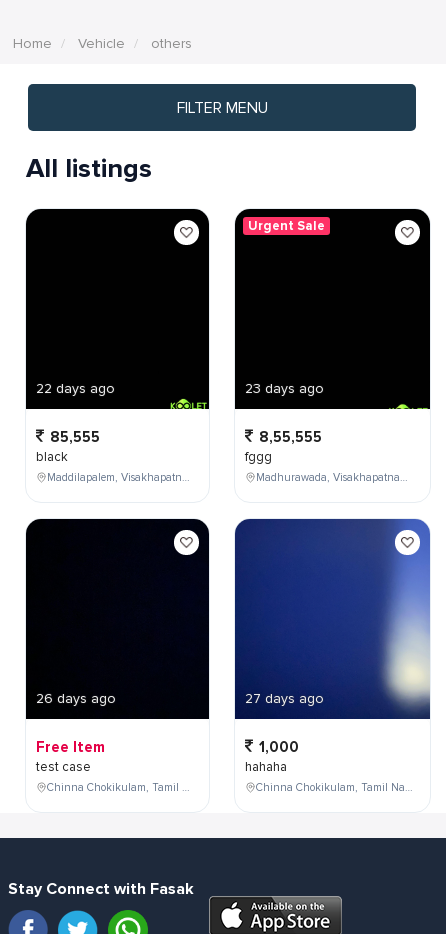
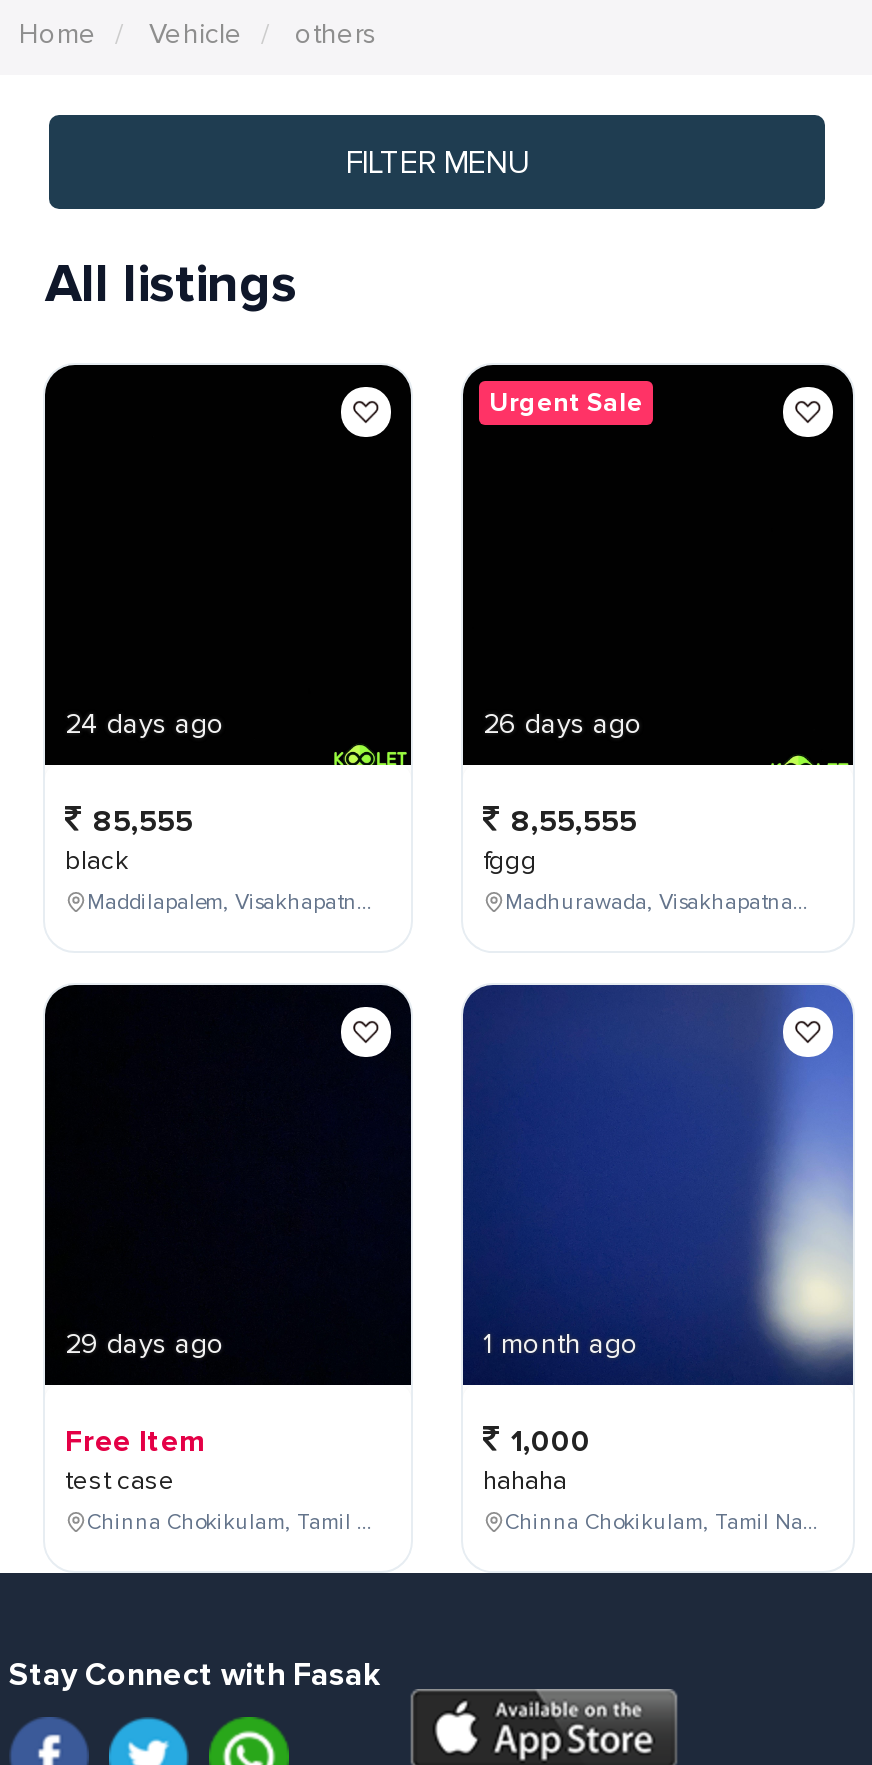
- 22 days ago
+ 24 days ago

- 23 days ago
+ 26 days ago

- 26 days ago
+ 29 days ago

- 27 days ago
+ 1 month ago
